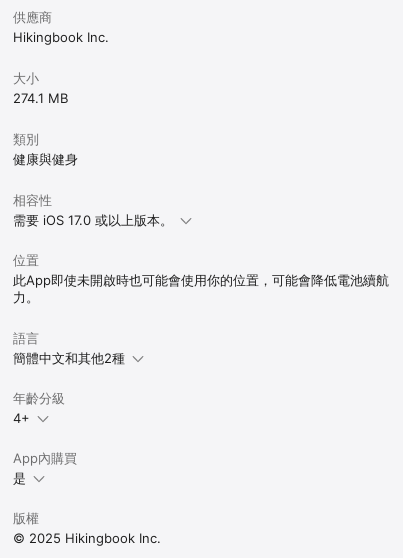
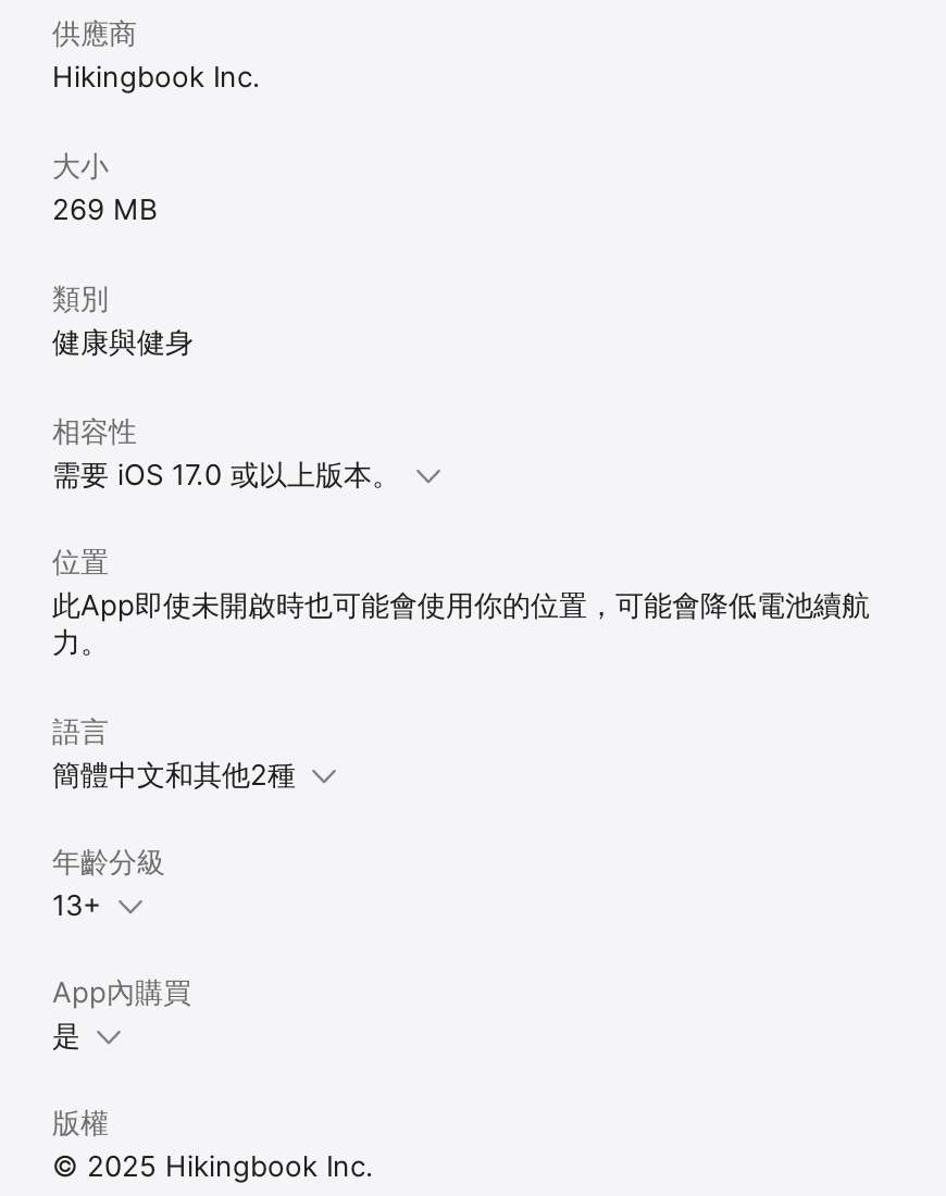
- 274.1 MB
+ 269 MB

- 4+
+ 13+
